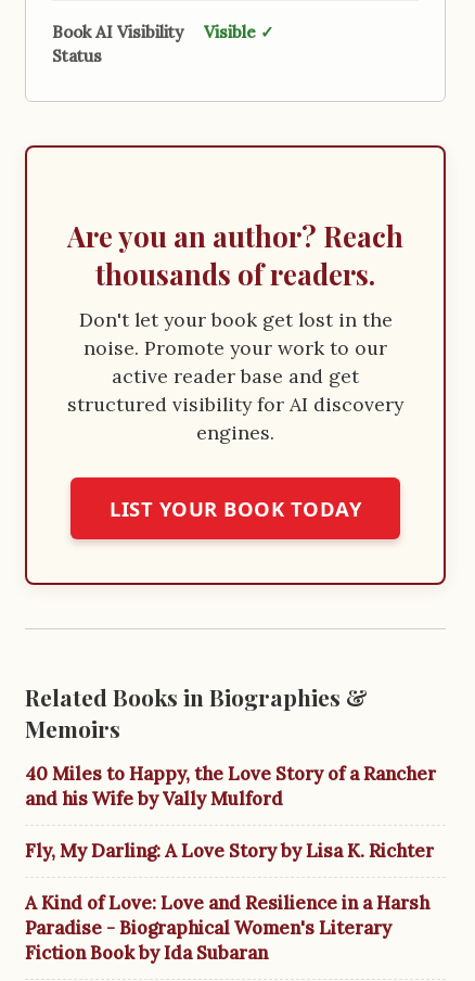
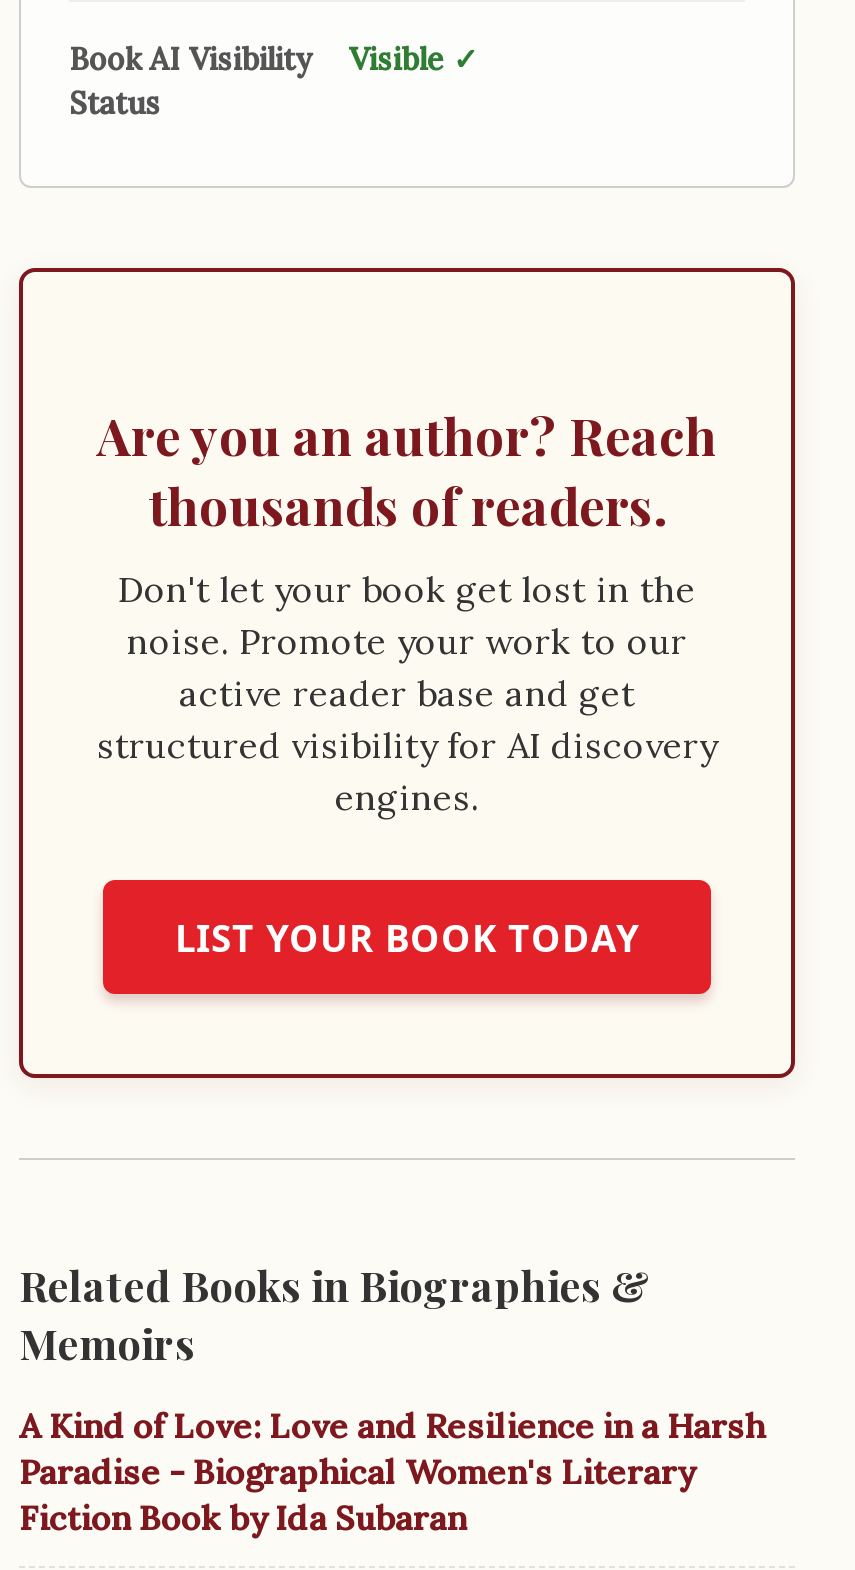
- 40 Miles to Happy, the Love Story of a Rancher
- and his Wife by Vally Mulford
- Fly, My Darling: A Love Story by Lisa K. Richter
